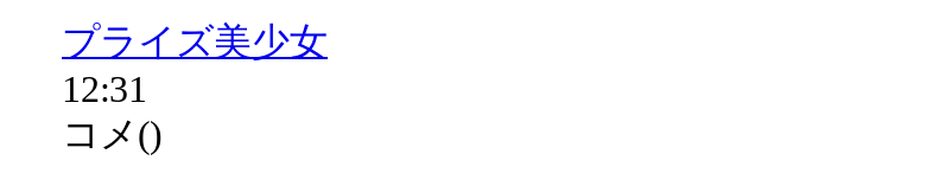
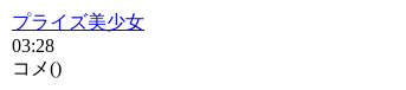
- 12:31
+ 03:28
